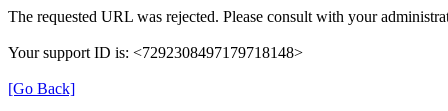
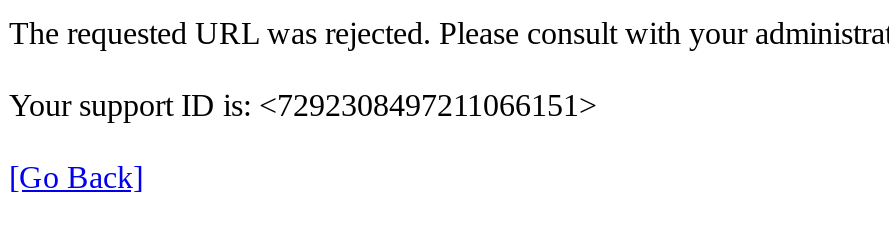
- Your support ID is: <7292308497179718148>
+ Your support ID is: <7292308497211066151>
